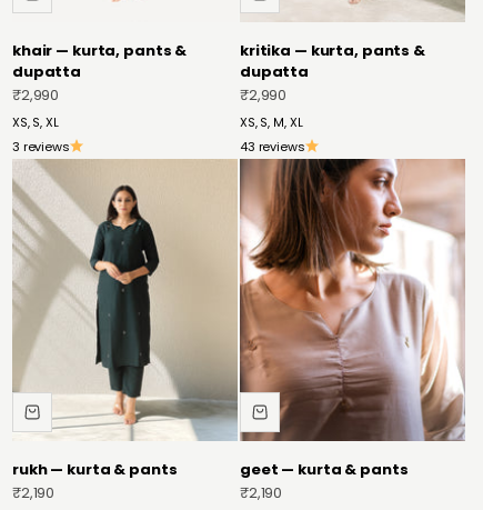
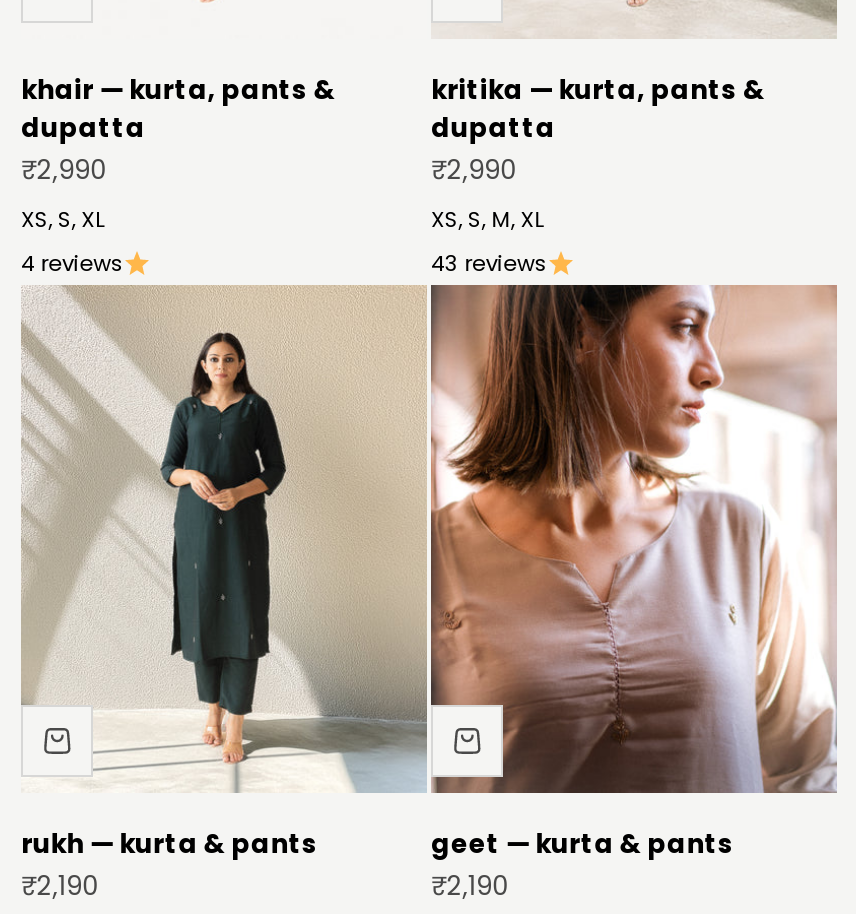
- 3 reviews
+ 4 reviews
